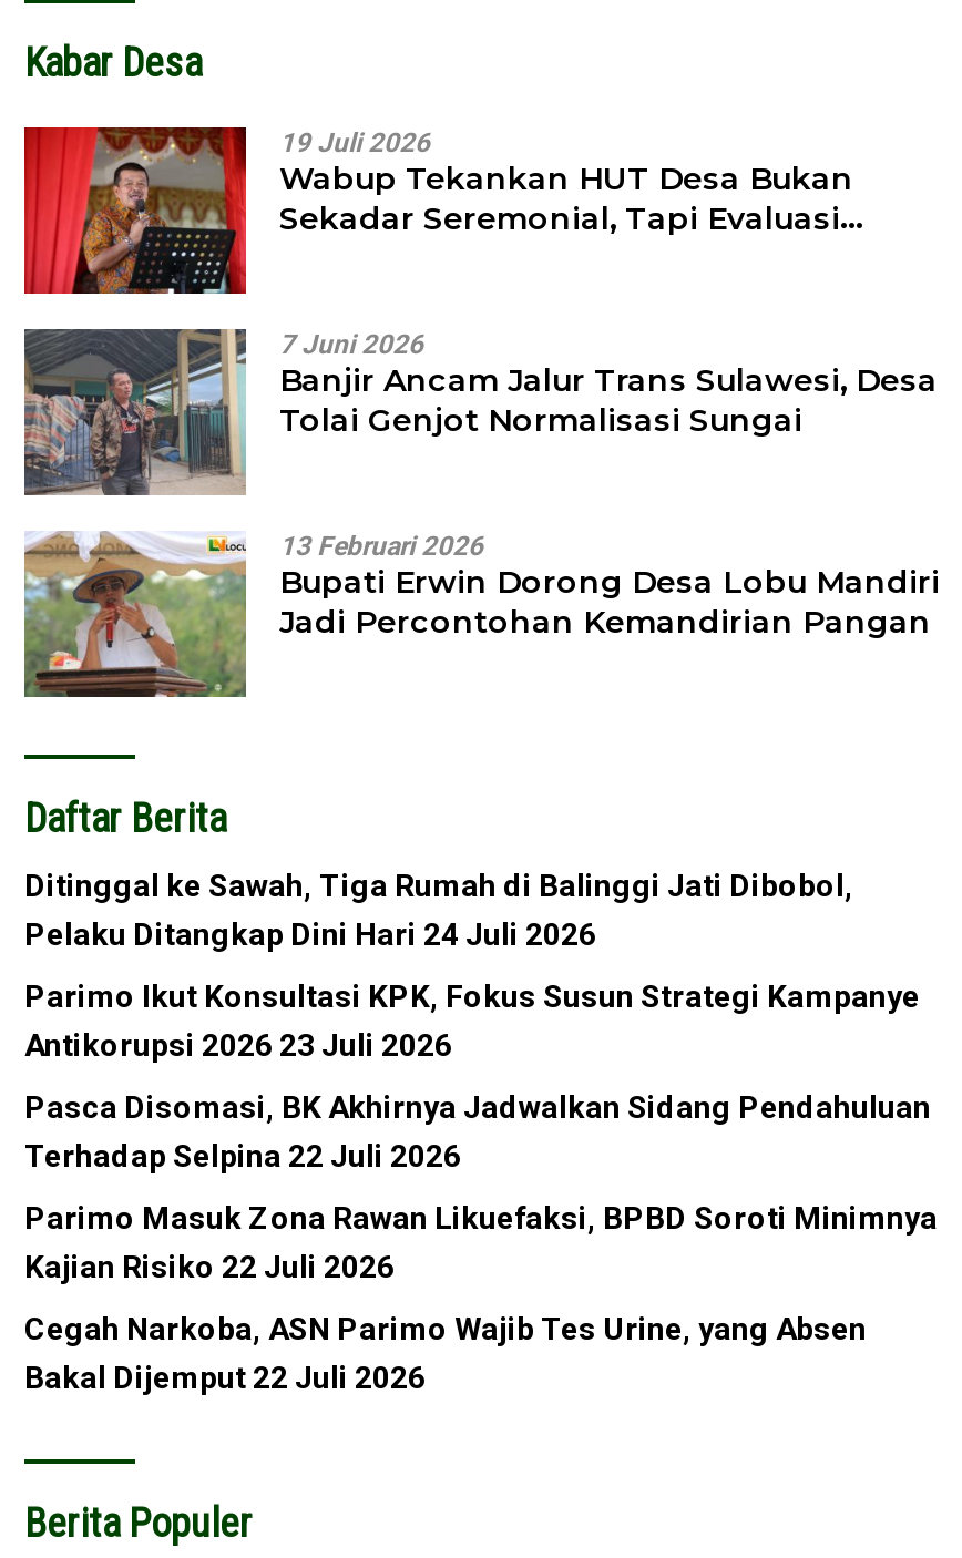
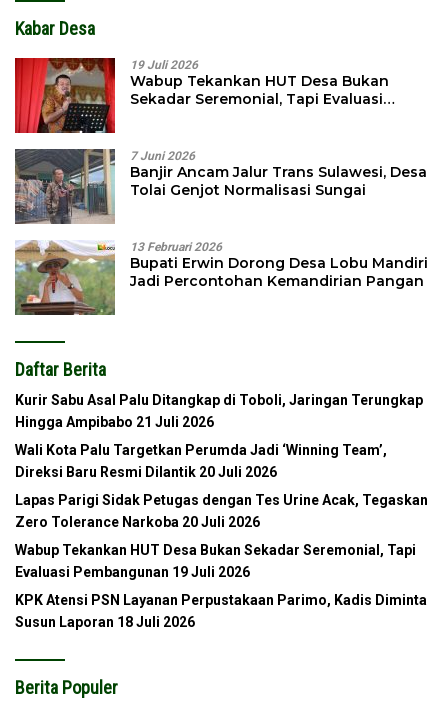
- Ditinggal ke Sawah, Tiga Rumah di Balinggi Jati Dibobol,
- Pelaku Ditangkap Dini Hari 24 Juli 2026
+ Kurir Sabu Asal Palu Ditangkap di Toboli, Jaringan Terungkap
+ Hingga Ampibabo 21 Juli 2026

- Parimo Ikut Konsultasi KPK, Fokus Susun Strategi Kampanye
- Antikorupsi 2026 23 Juli 2026
+ Wali Kota Palu Targetkan Perumda Jadi ‘Winning Team’,
+ Direksi Baru Resmi Dilantik 20 Juli 2026

- Pasca Disomasi, BK Akhirnya Jadwalkan Sidang Pendahuluan
- Terhadap Selpina 22 Juli 2026
+ Lapas Parigi Sidak Petugas dengan Tes Urine Acak, Tegaskan
+ Zero Tolerance Narkoba 20 Juli 2026

- Parimo Masuk Zona Rawan Likuefaksi, BPBD Soroti Minimnya
- Kajian Risiko 22 Juli 2026
+ Wabup Tekankan HUT Desa Bukan Sekadar Seremonial, Tapi
+ Evaluasi Pembangunan 19 Juli 2026

- Cegah Narkoba, ASN Parimo Wajib Tes Urine, yang Absen
- Bakal Dijemput 22 Juli 2026
+ KPK Atensi PSN Layanan Perpustakaan Parimo, Kadis Diminta
+ Susun Laporan 18 Juli 2026
